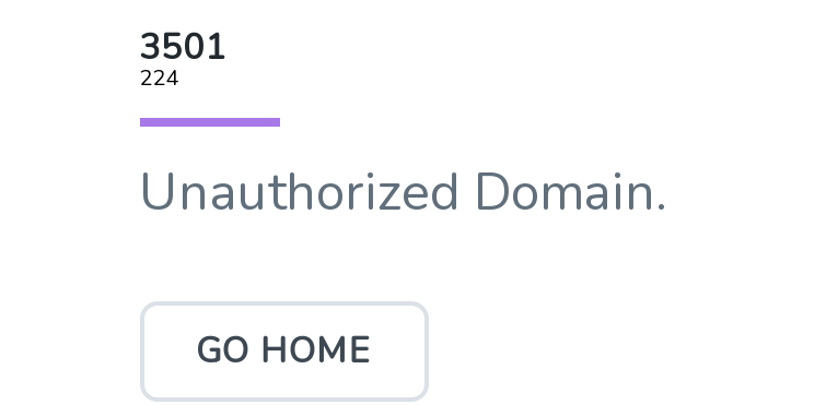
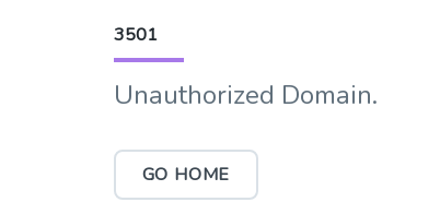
- 224
